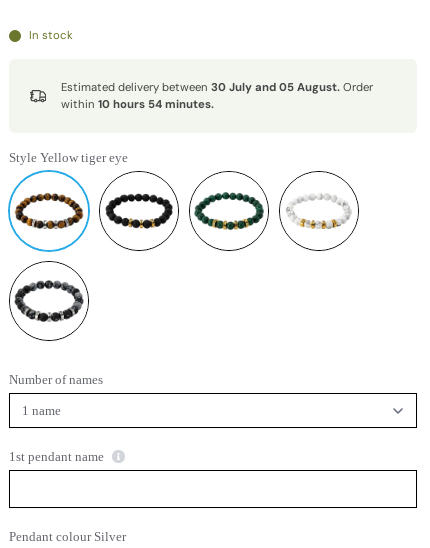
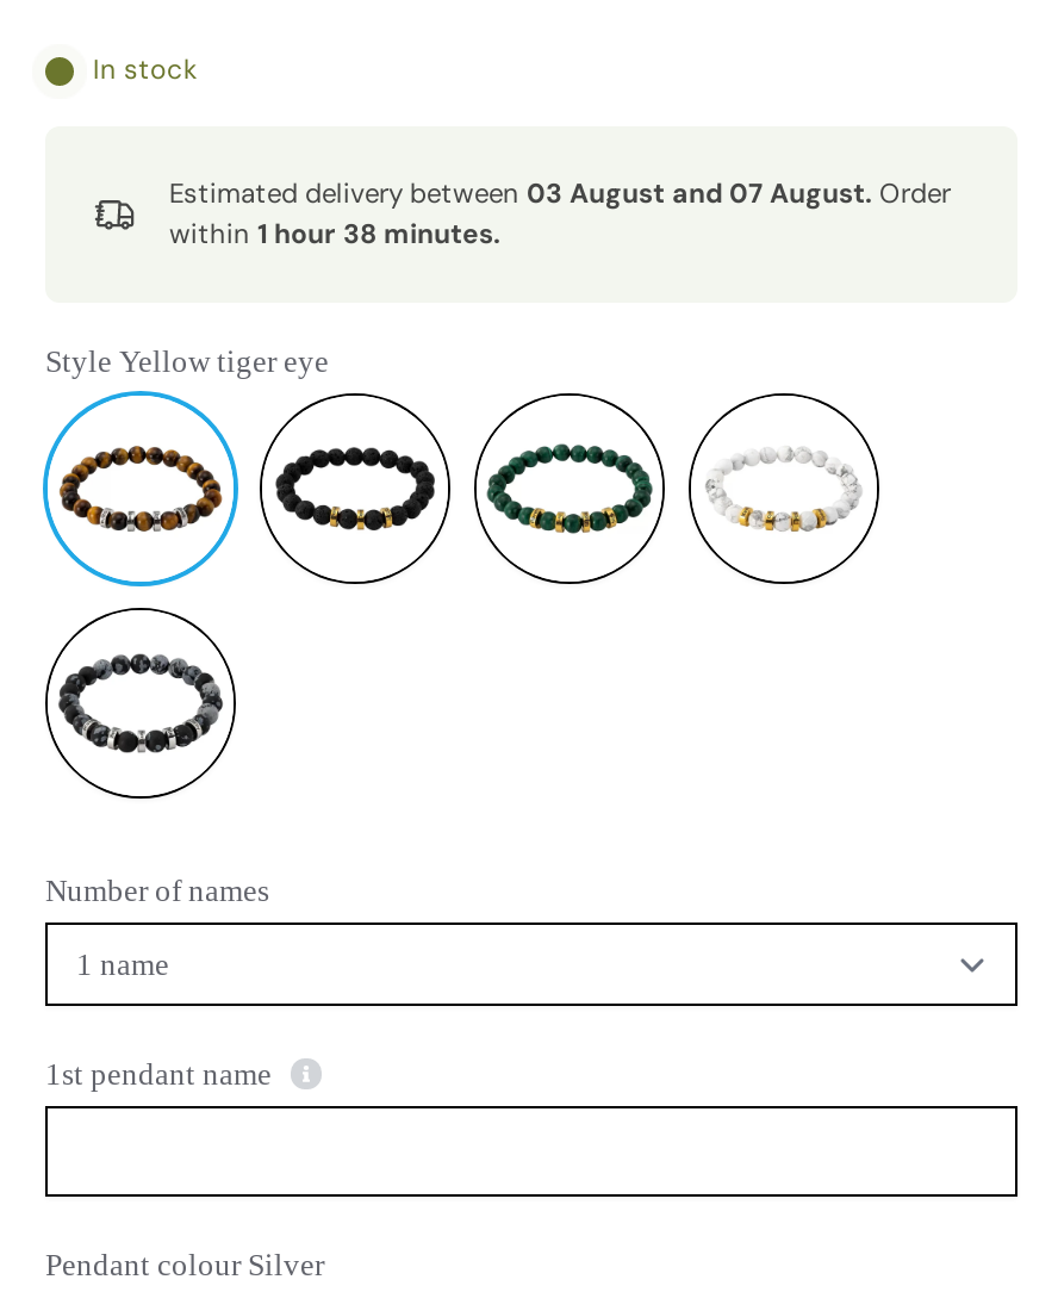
- Estimated delivery between 30 July and 05 August. Order
+ Estimated delivery between 03 August and 07 August. Order

- within 10 hours 54 minutes.
+ within 1 hour 38 minutes.
